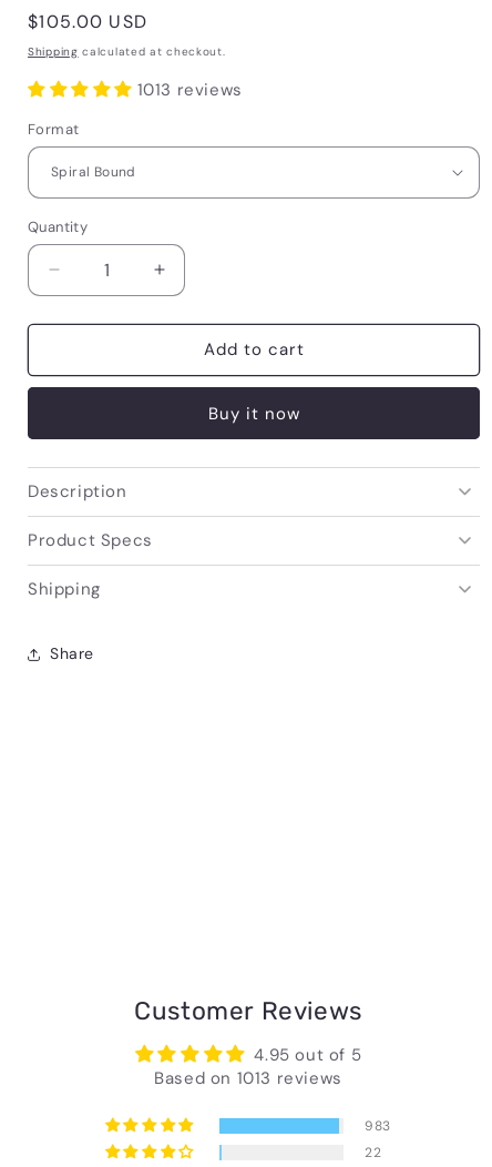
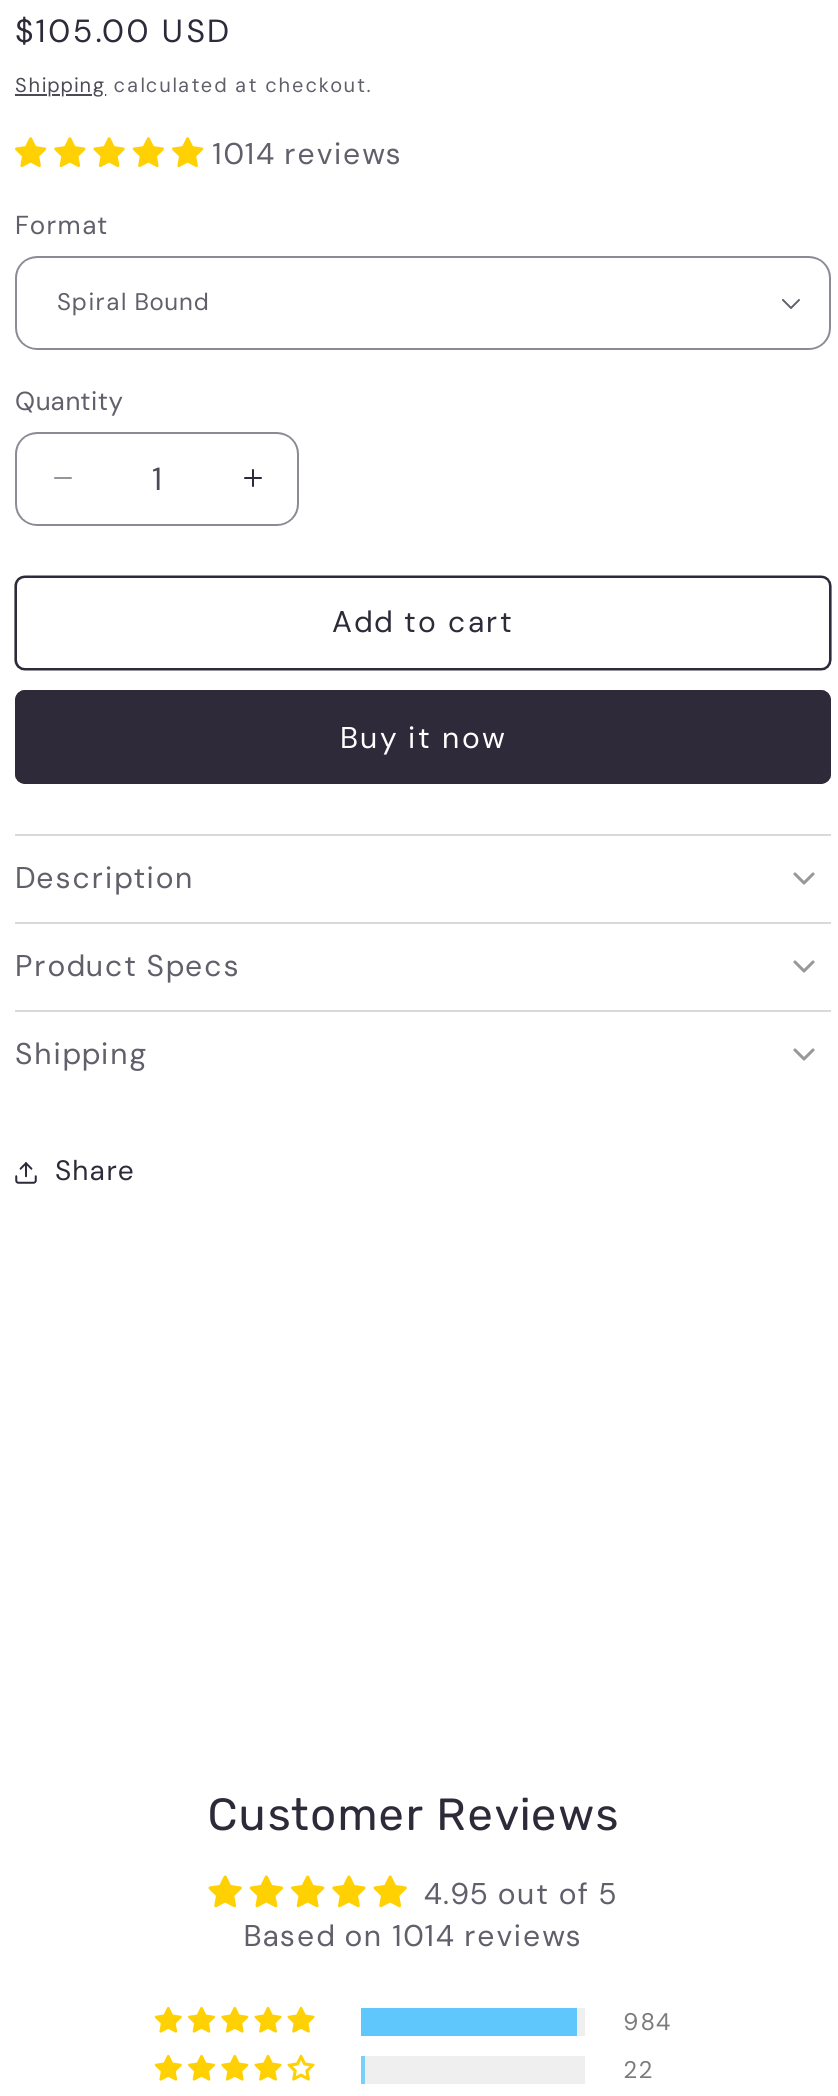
- 1013 reviews
+ 1014 reviews

- Based on 1013 reviews
+ Based on 1014 reviews

- 983
+ 984
